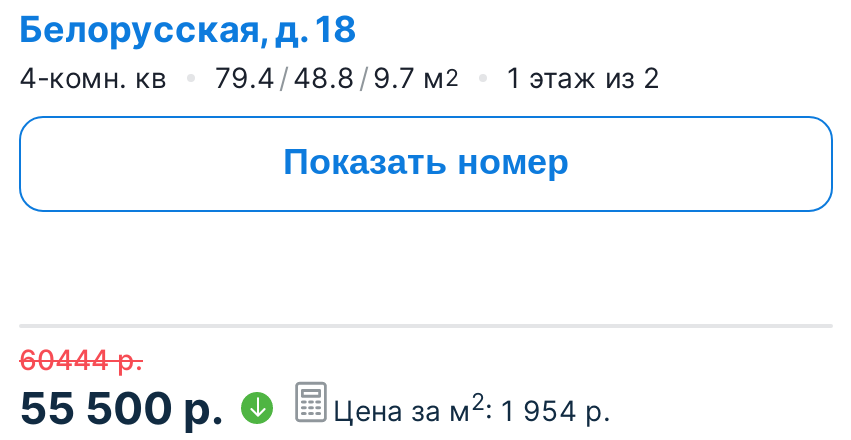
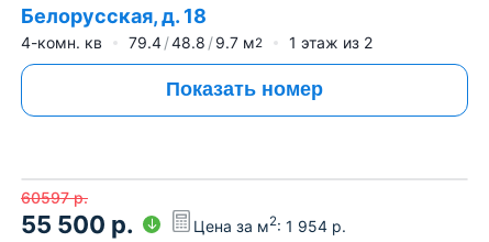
- 60444 р.
+ 60597 р.
